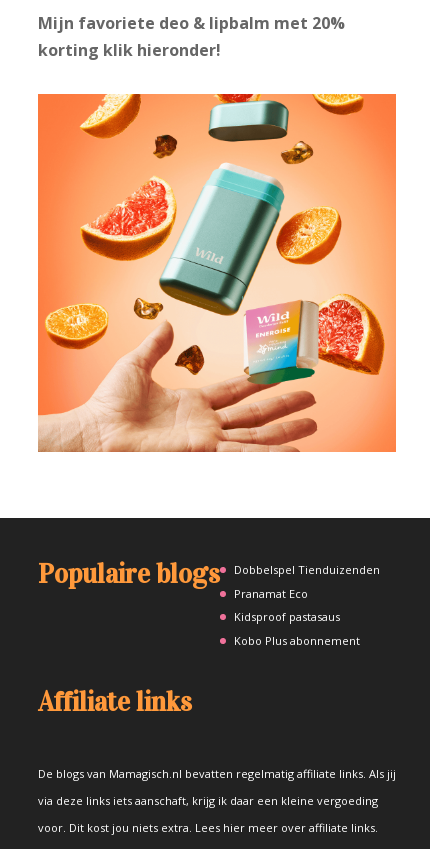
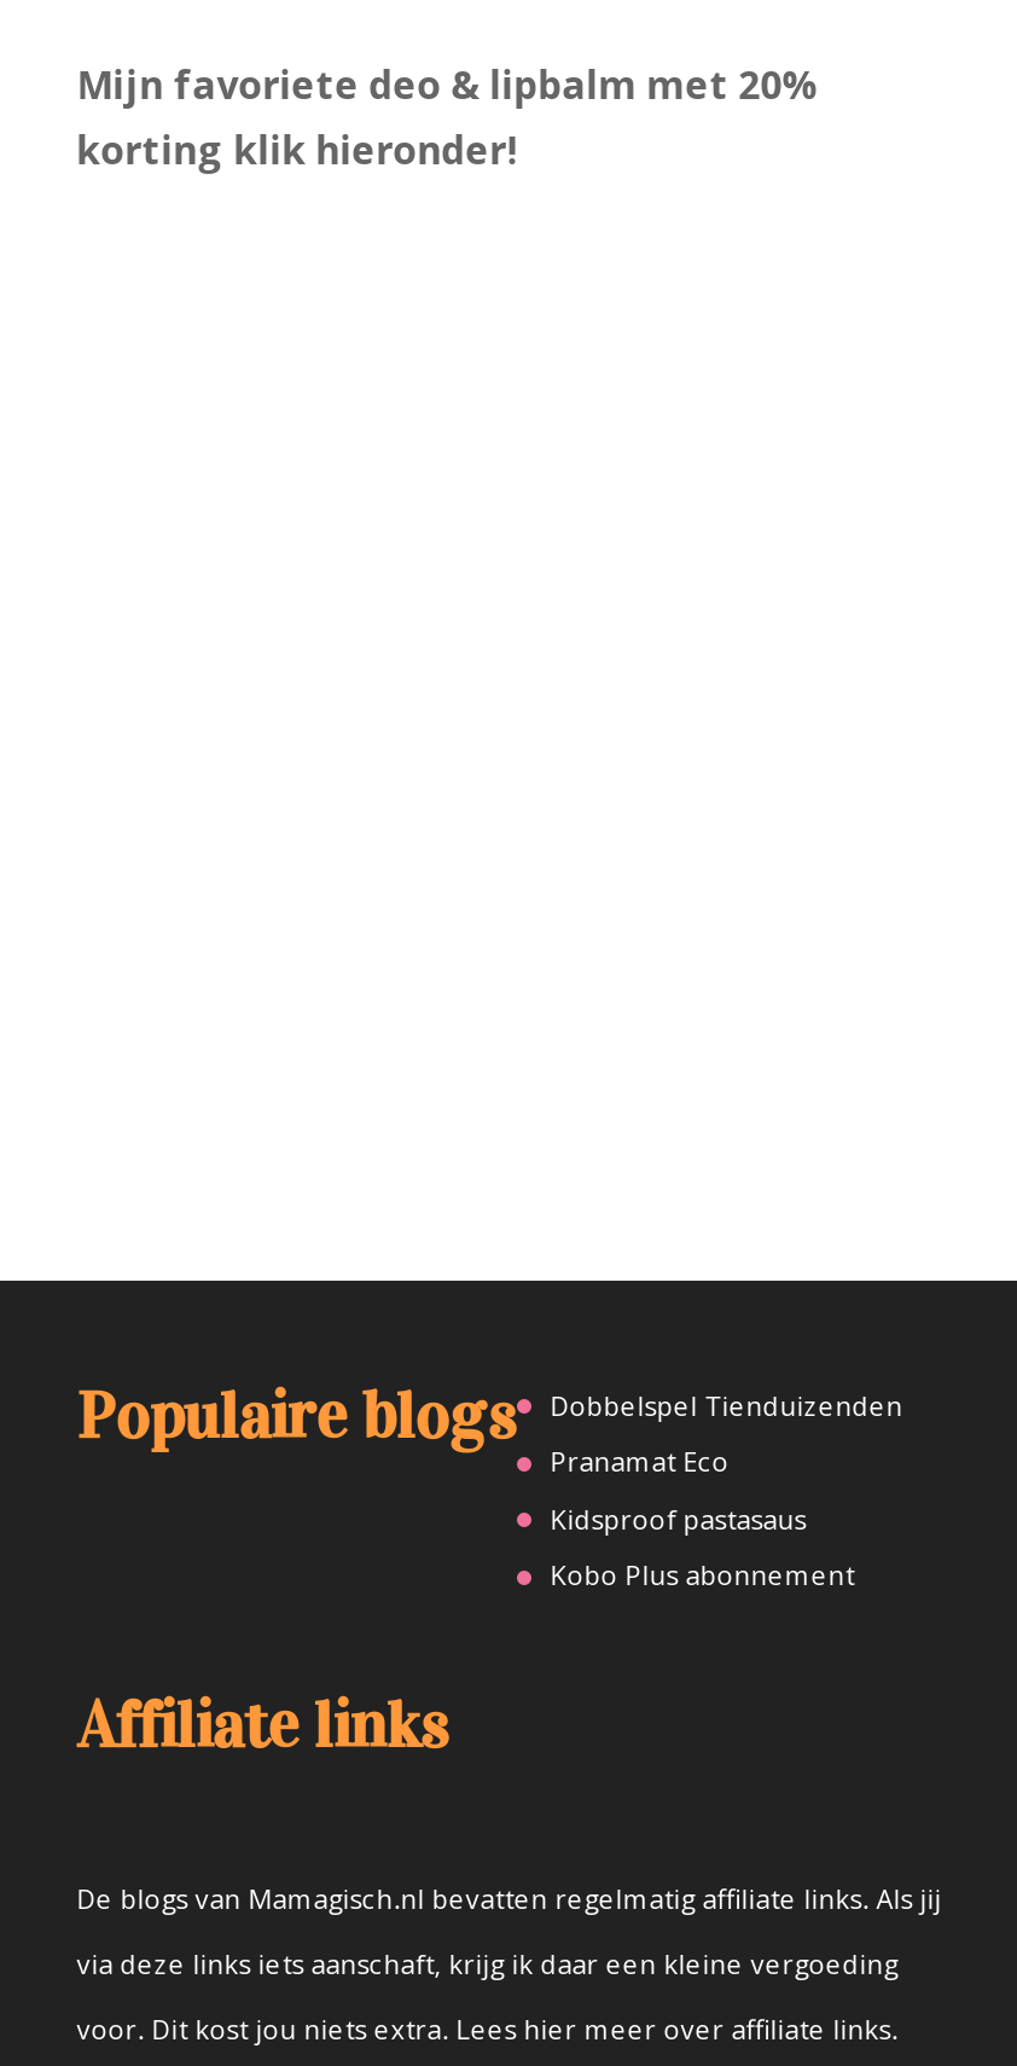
- [image]
